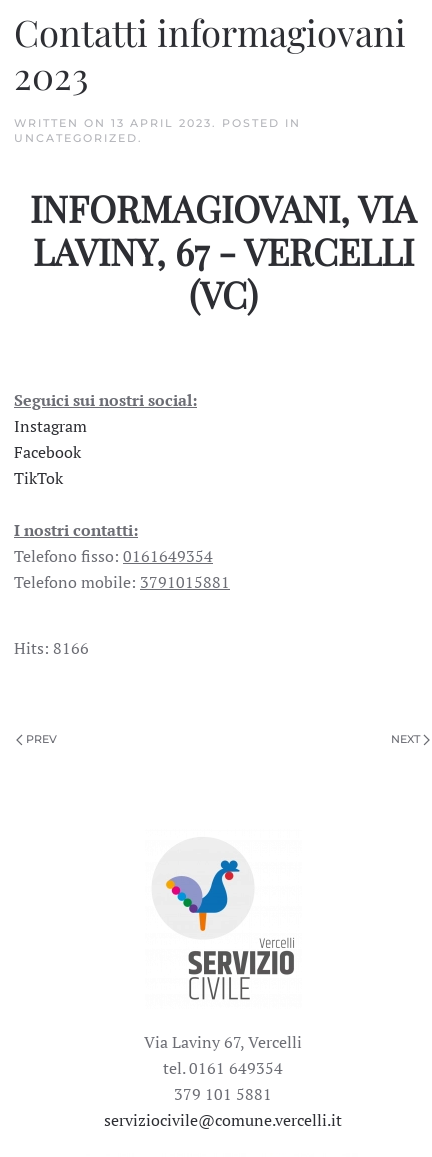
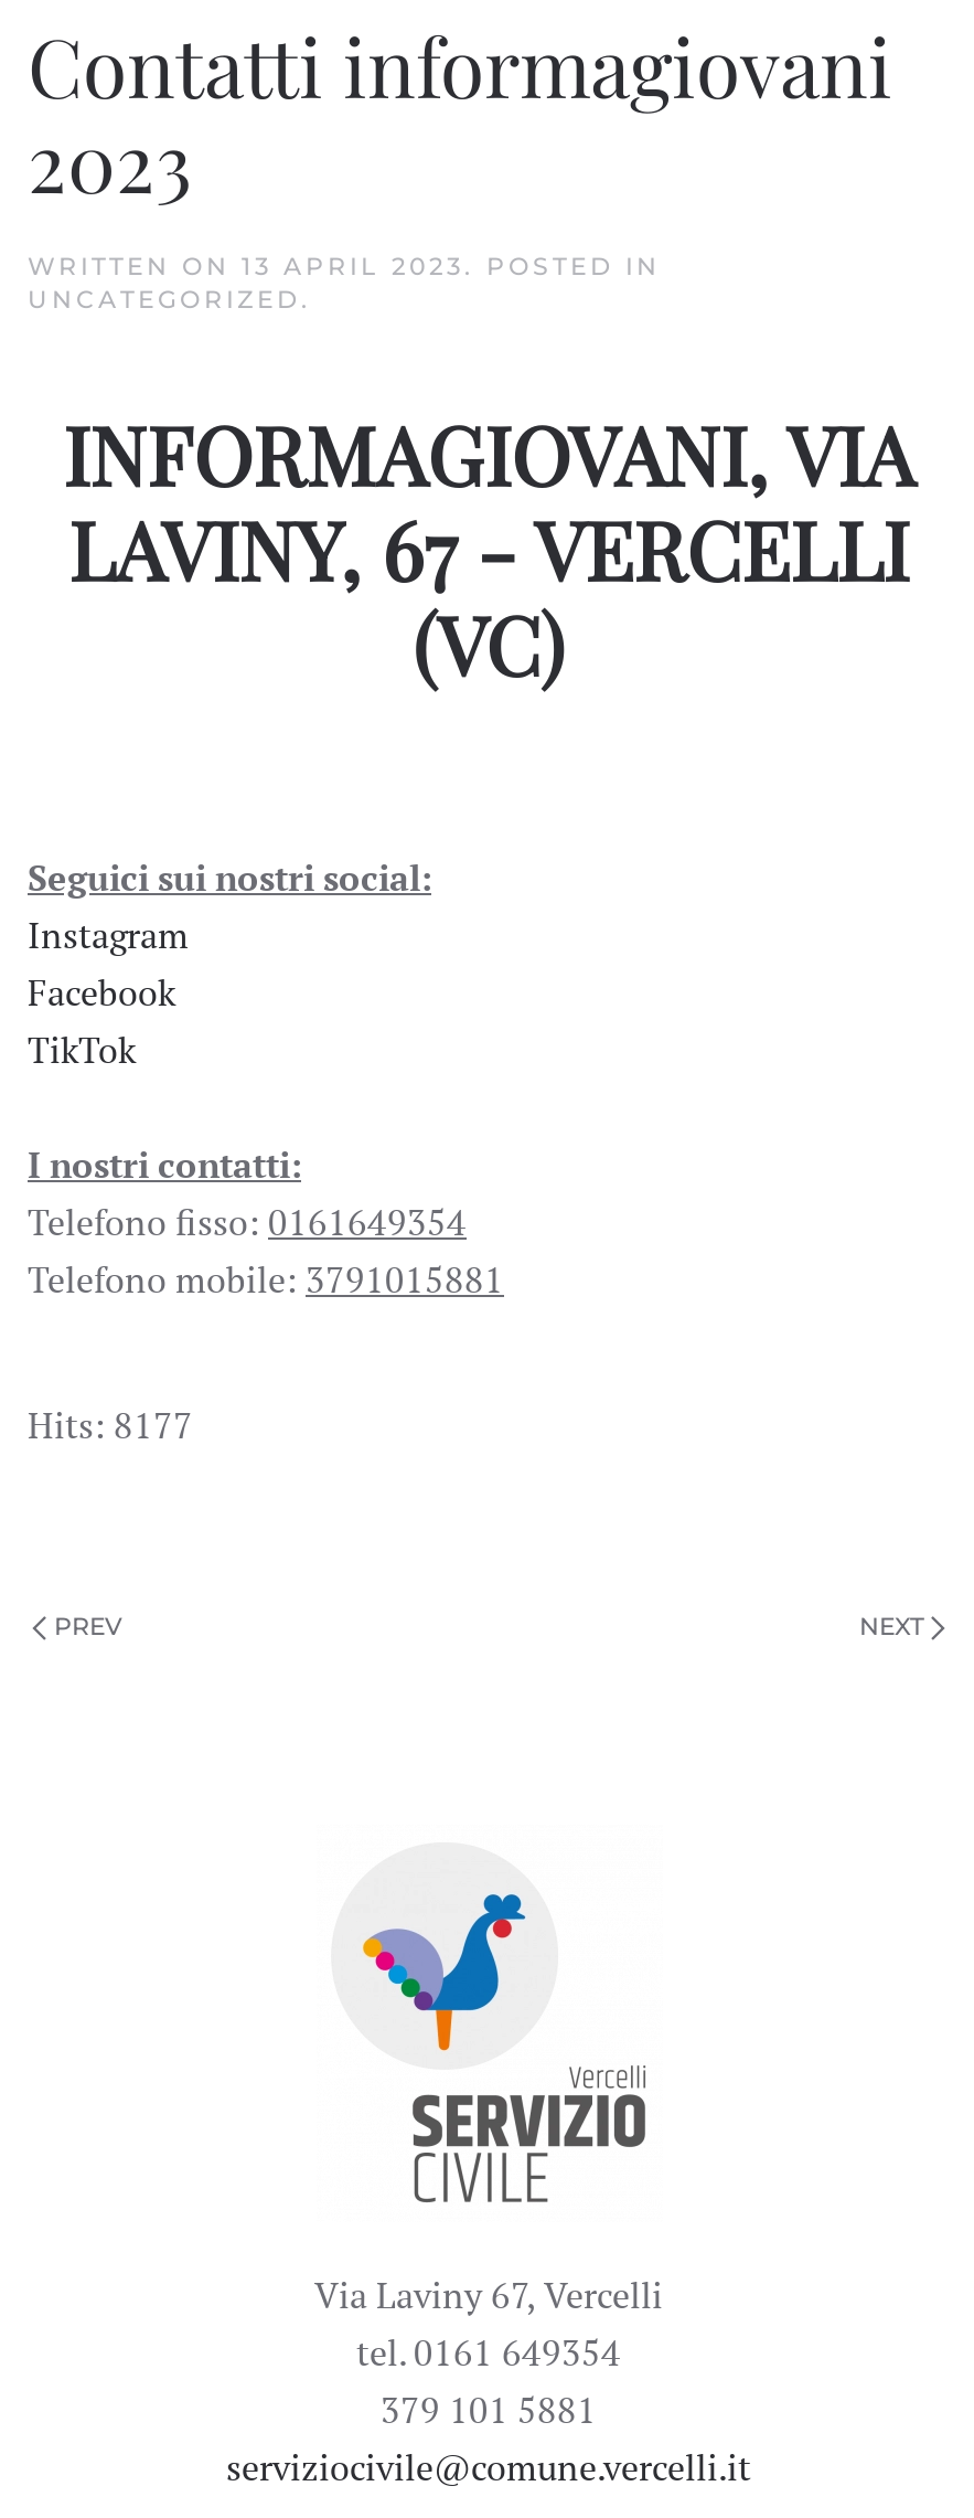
- Hits: 8166
+ Hits: 8177
